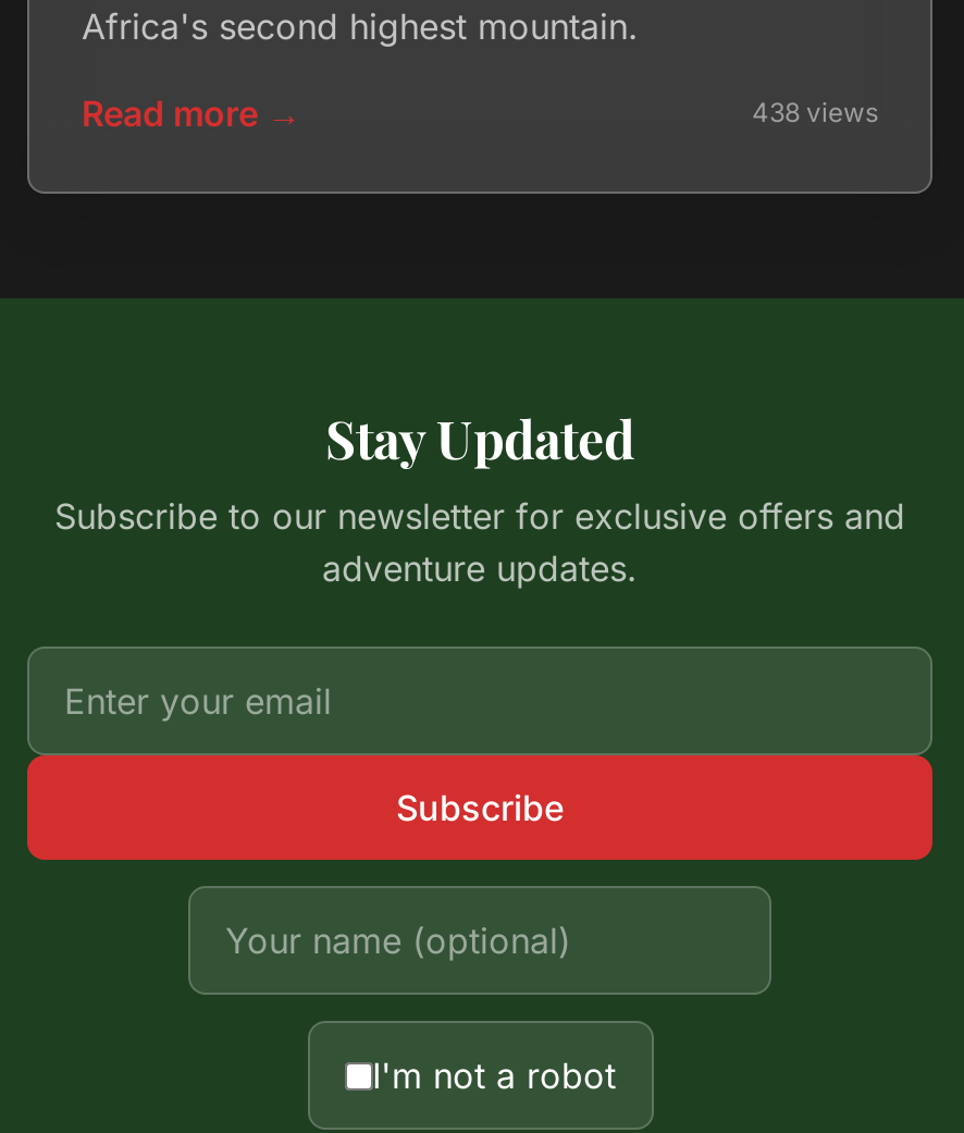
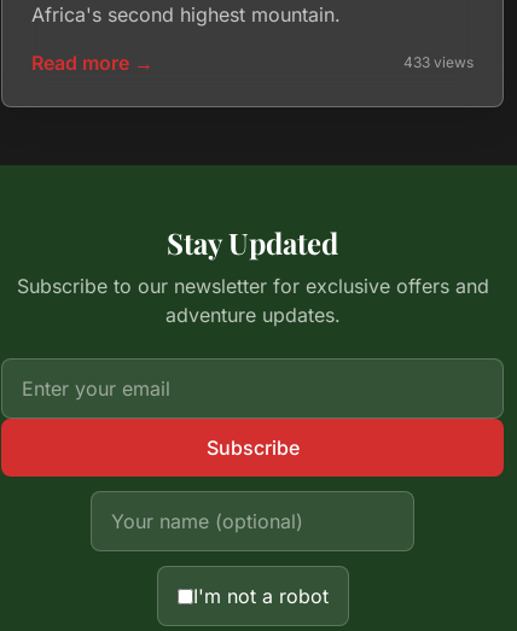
- 438 views
+ 433 views
